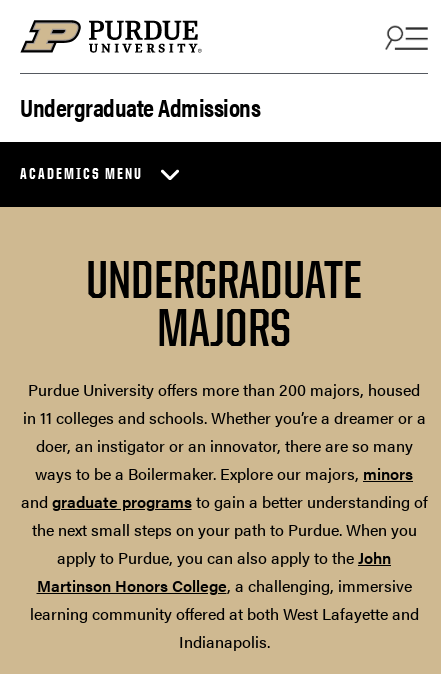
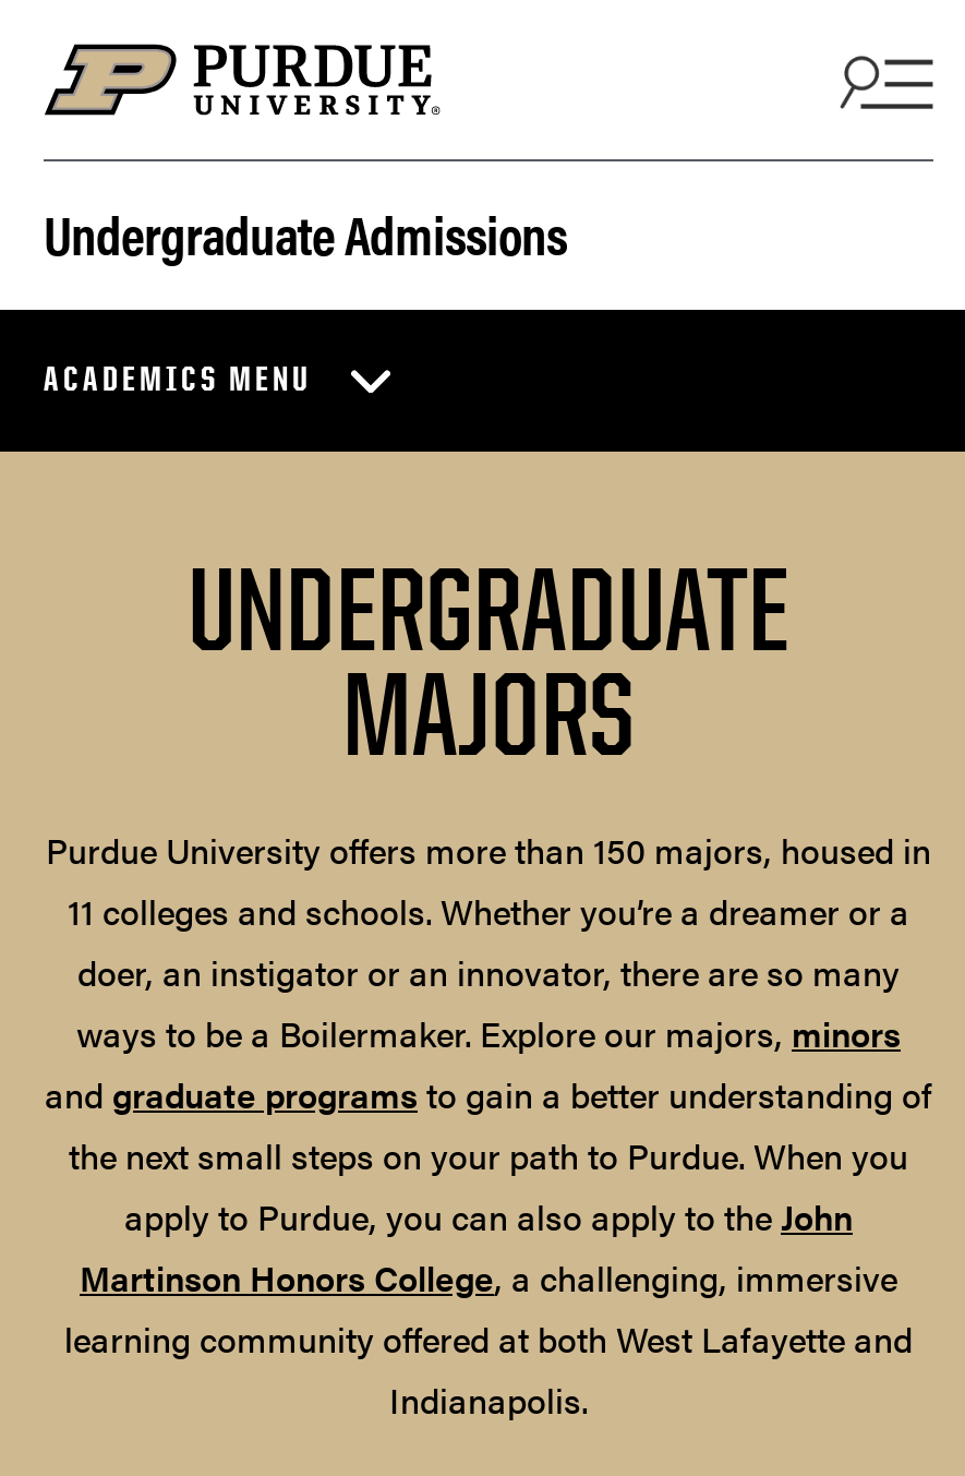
- Purdue University offers more than 200 majors, housed
- in 11 colleges and schools. Whether you’re a dreamer or a
+ Purdue University offers more than 150 majors, housed in
+ 11 colleges and schools. Whether you’re a dreamer or a
